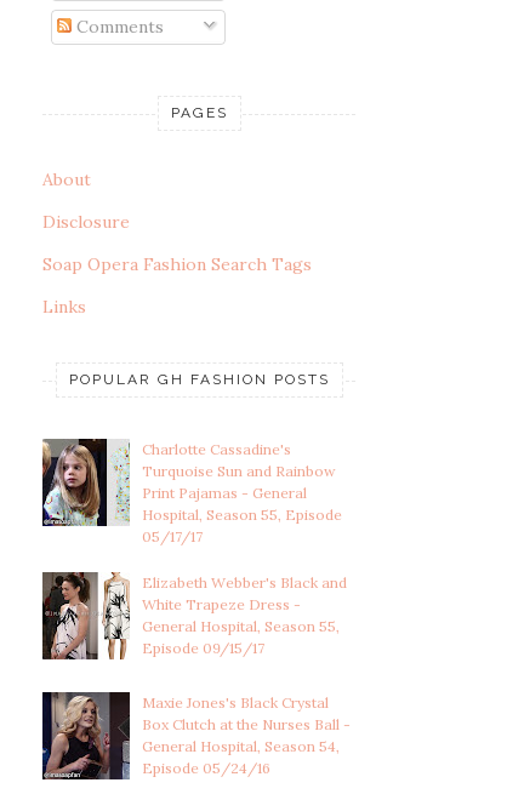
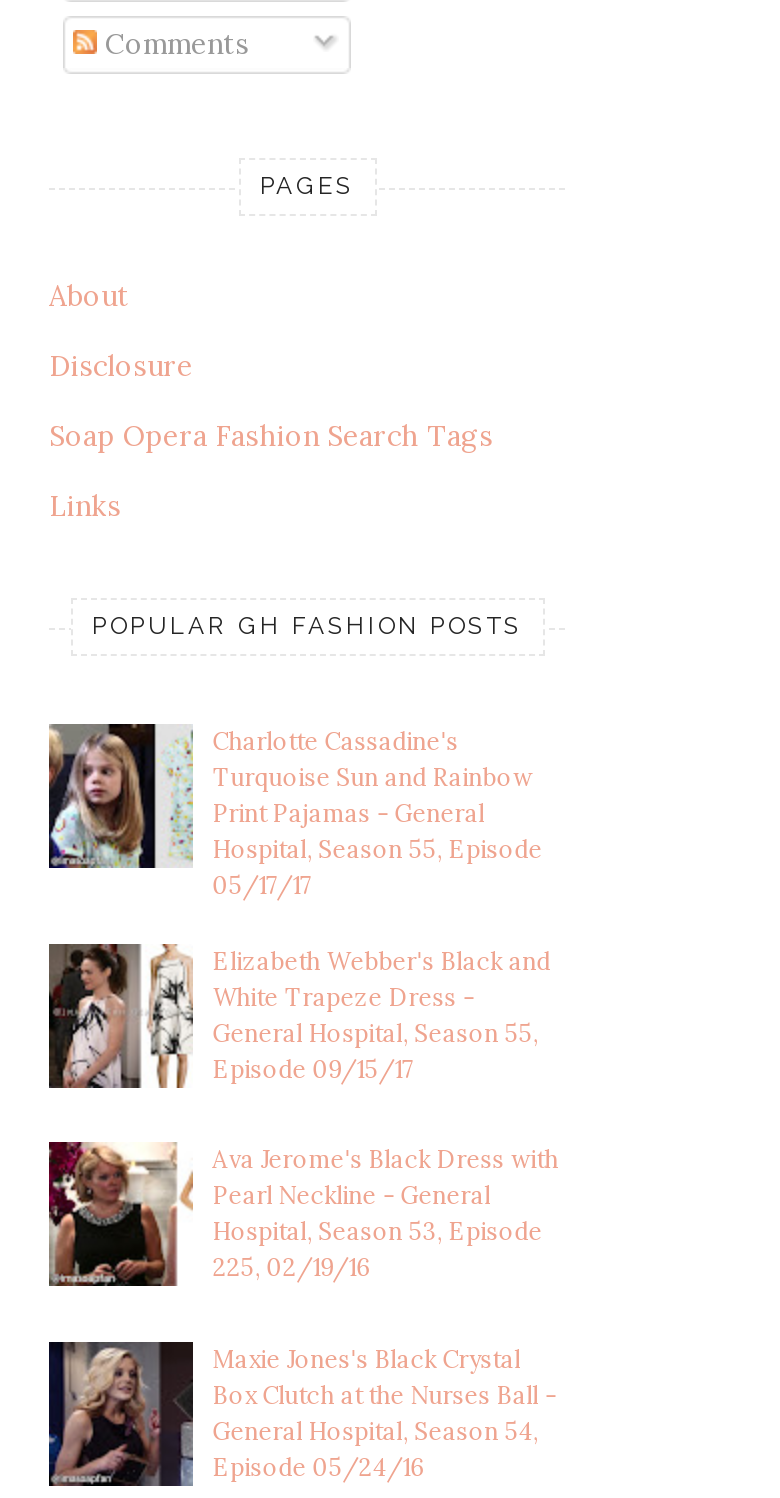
+ [image]
+ Ava Jerome's Black Dress with
+ Pearl Neckline - General
+ Hospital, Season 53, Episode
+ 225, 02/19/16
